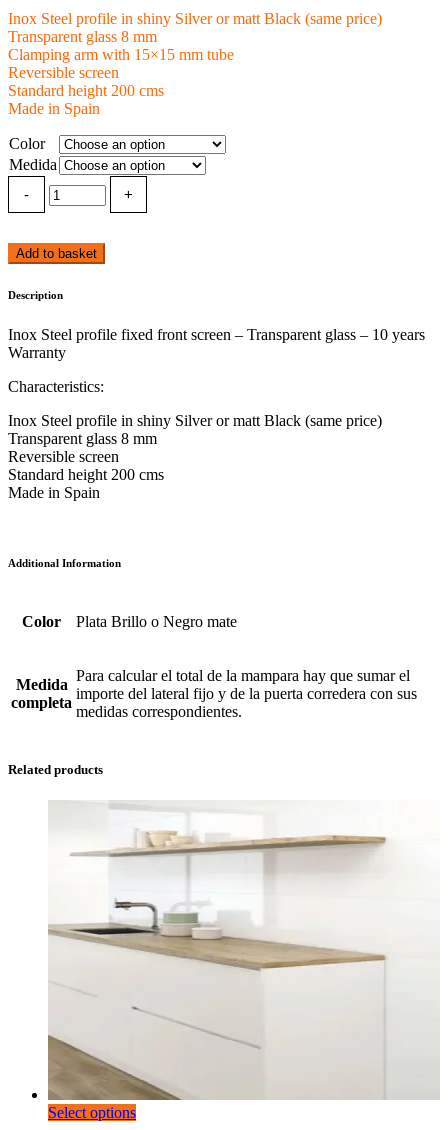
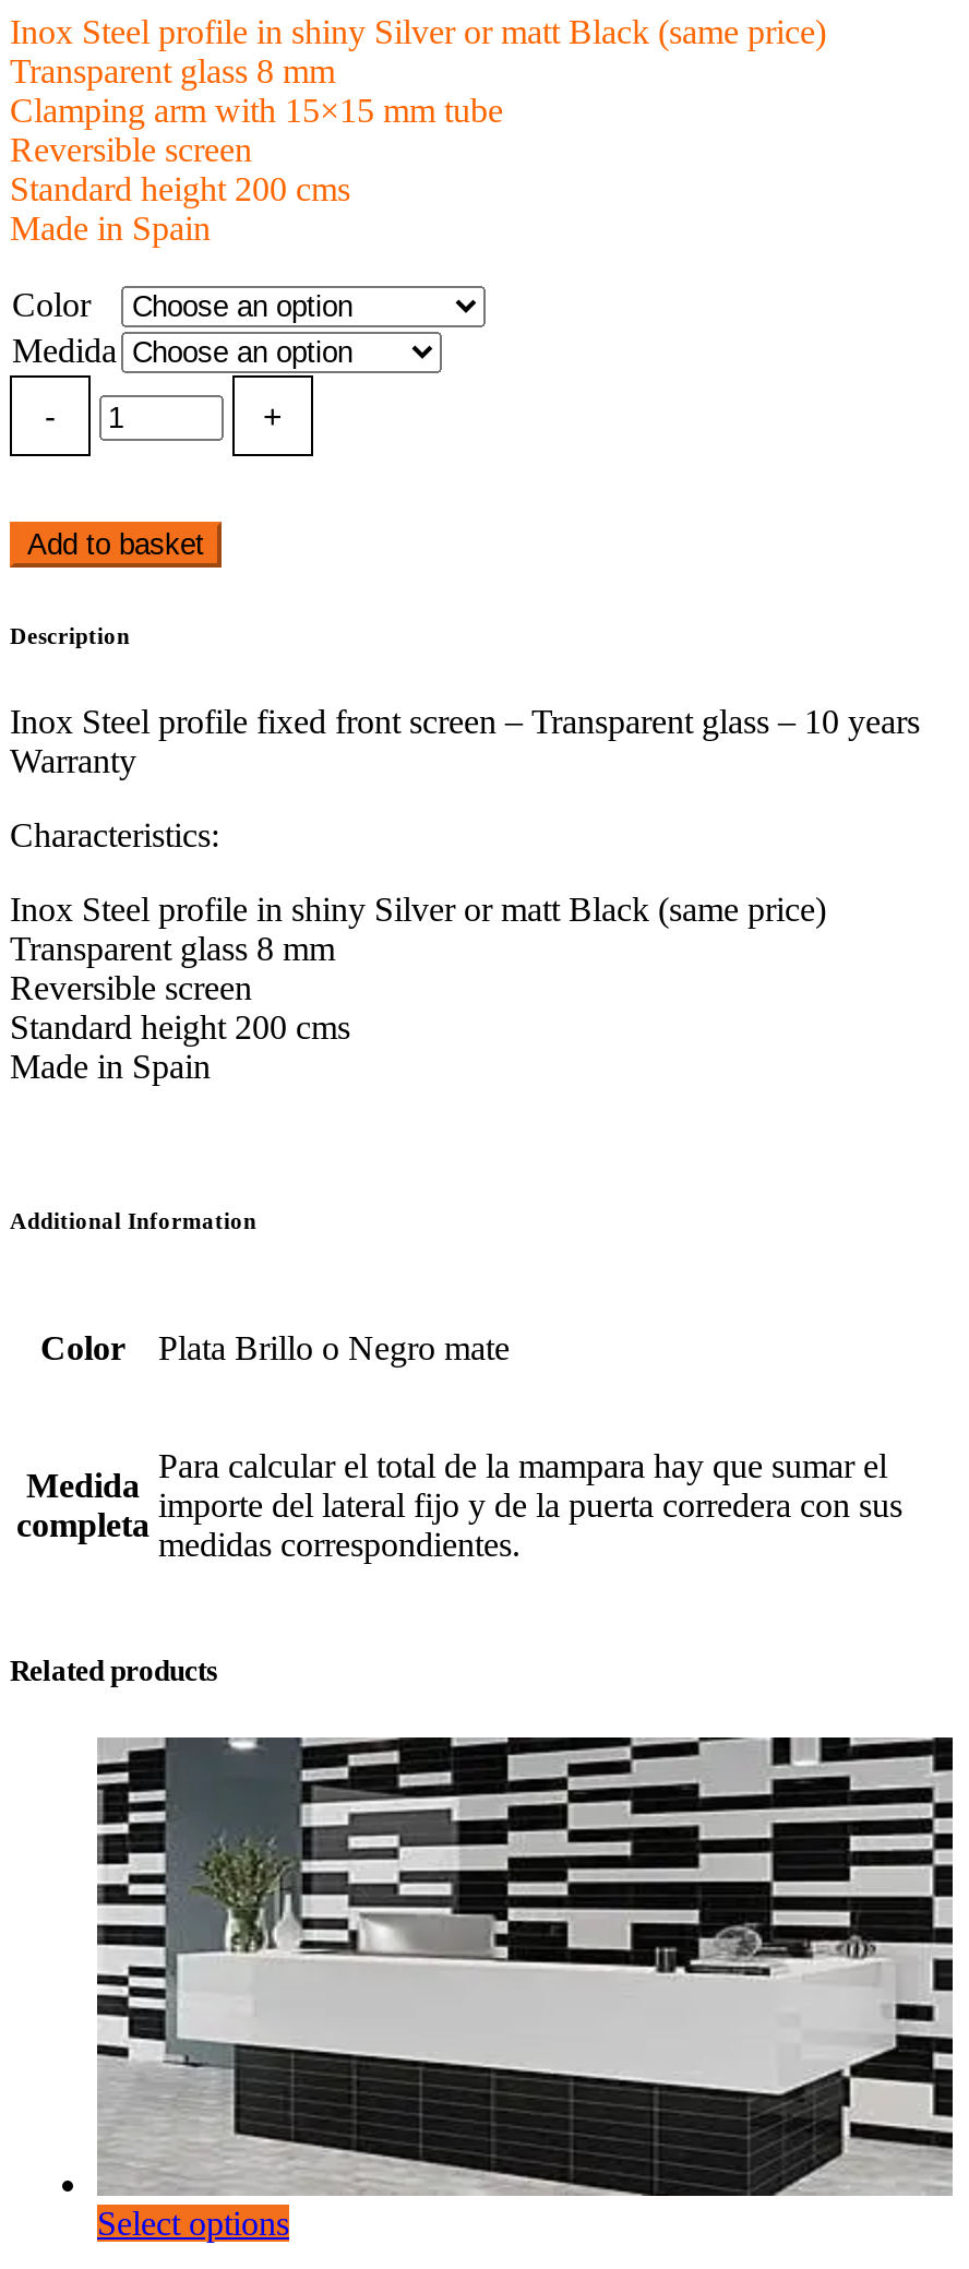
- [image]
+ [image]
